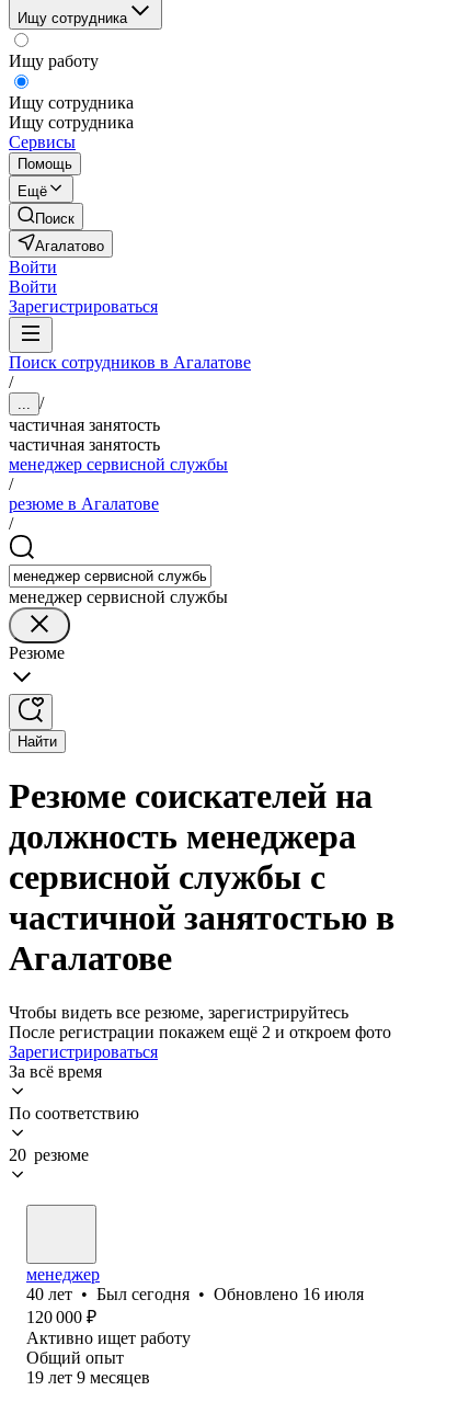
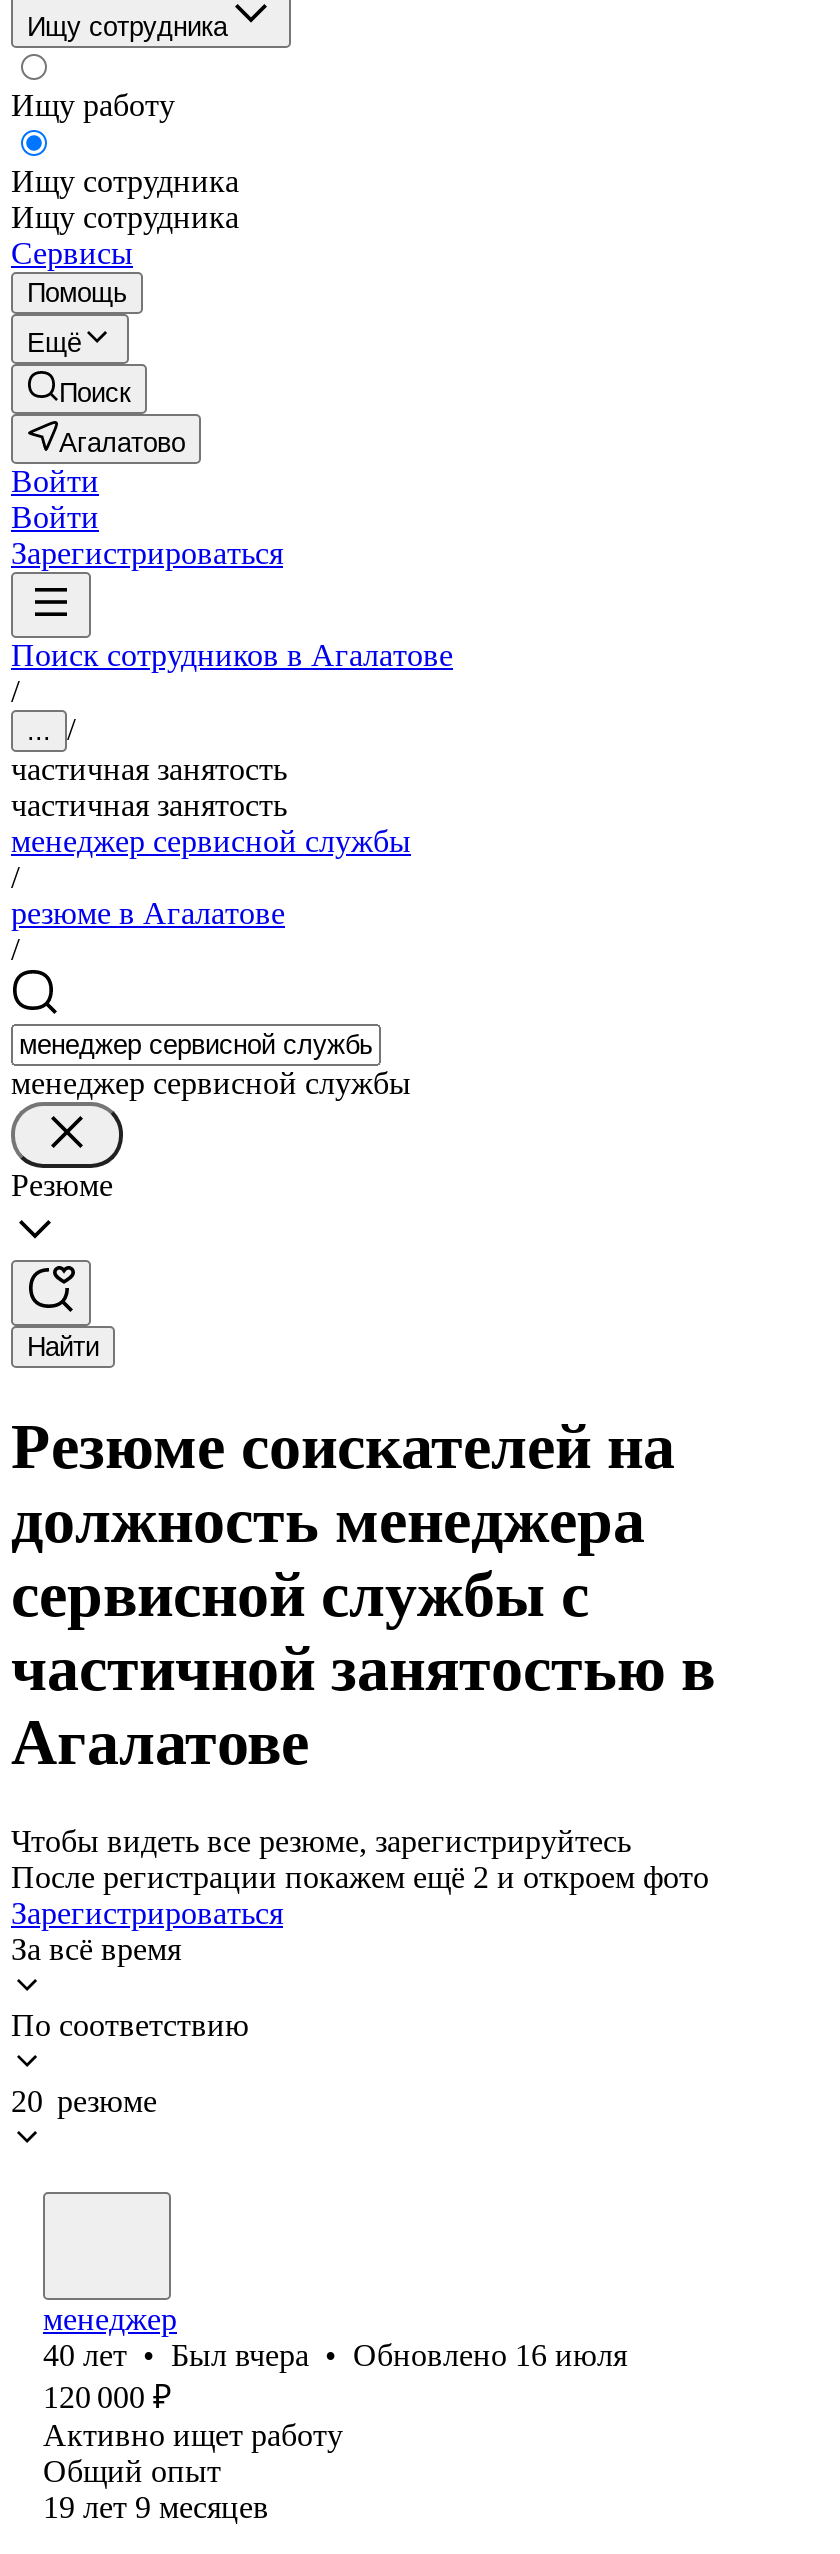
- 40 лет • Был сегодня • Обновлено 16 июля
+ 40 лет • Был вчера • Обновлено 16 июля
